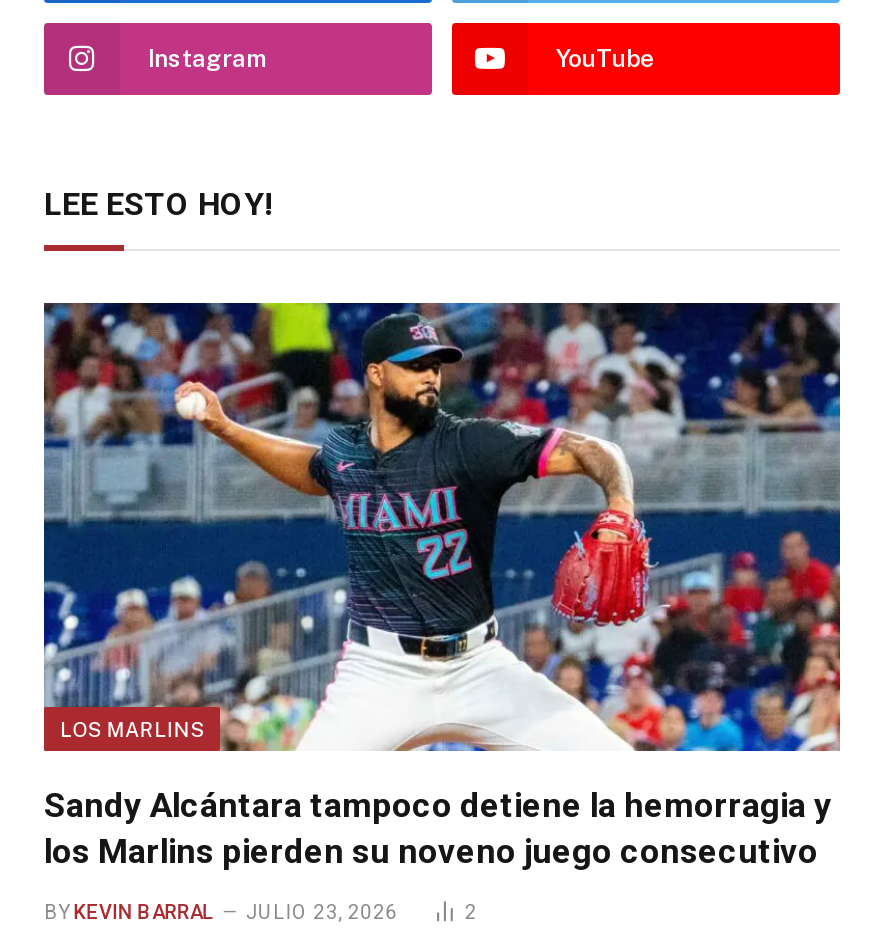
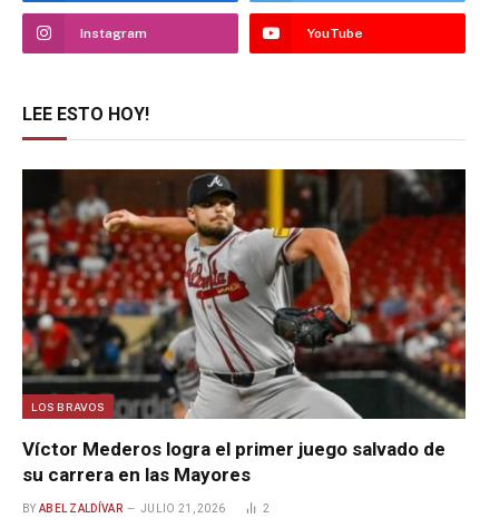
- [image]
- LOS MARLINS
+ [image]
+ LOS BRAVOS

- Sandy Alcántara tampoco detiene la hemorragia y
- los Marlins pierden su noveno juego consecutivo
+ Víctor Mederos logra el primer juego salvado de
+ su carrera en las Mayores

- BY KEVIN BARRAL
- JULIO 23, 2026
+ BY ABEL ZALDÍVAR
+ JULIO 21, 2026
